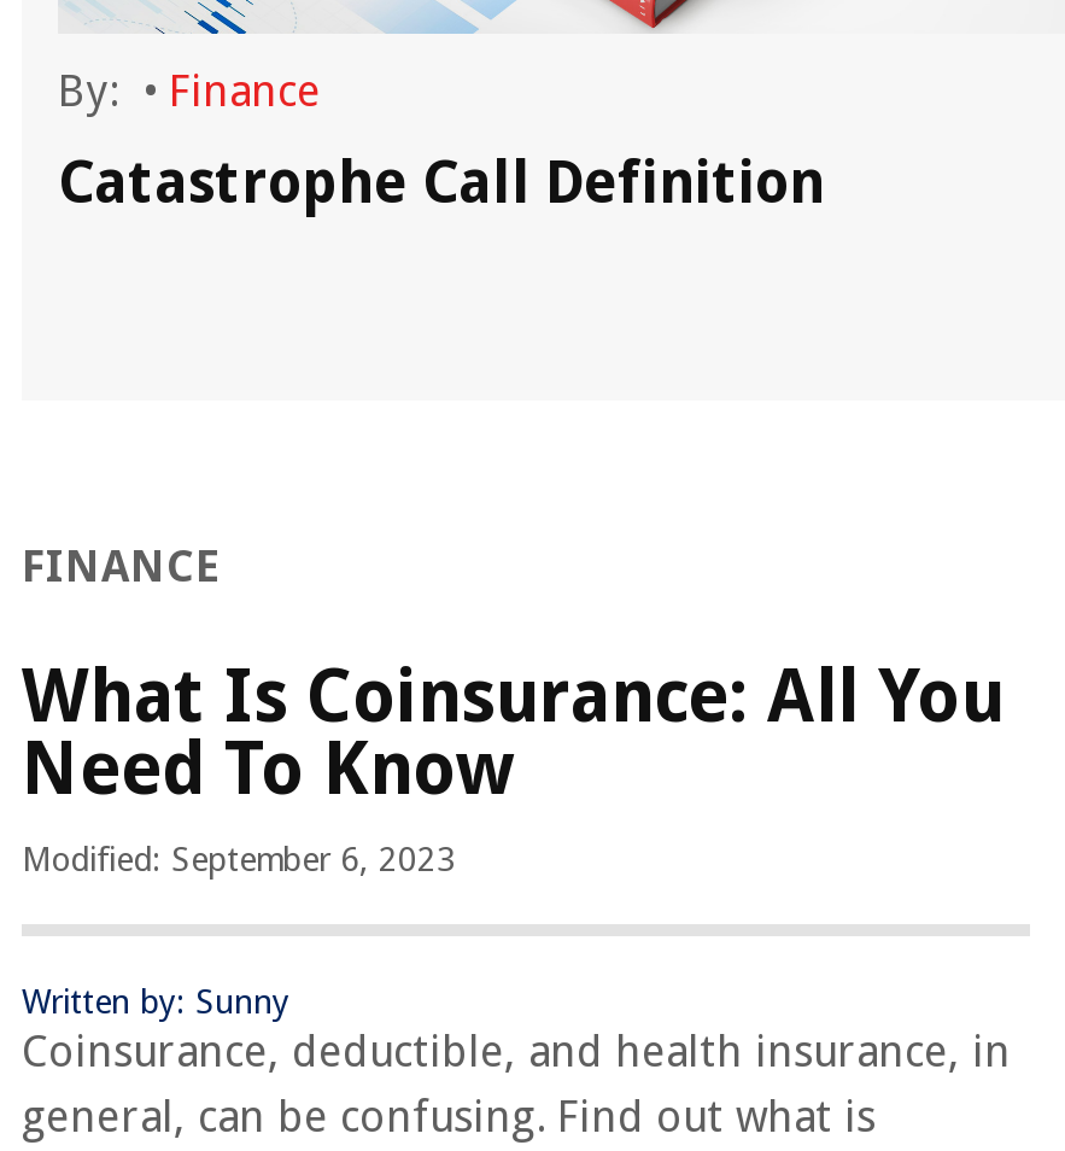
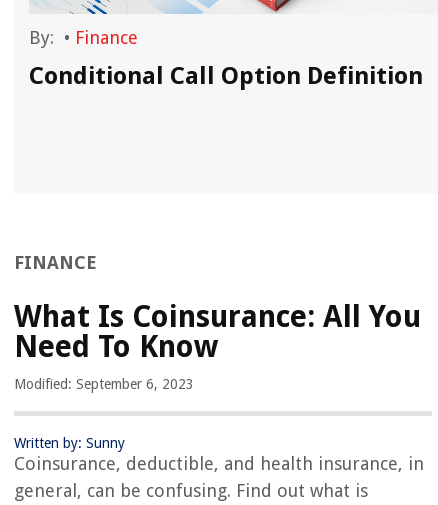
- Catastrophe Call Definition
+ Conditional Call Option Definition
